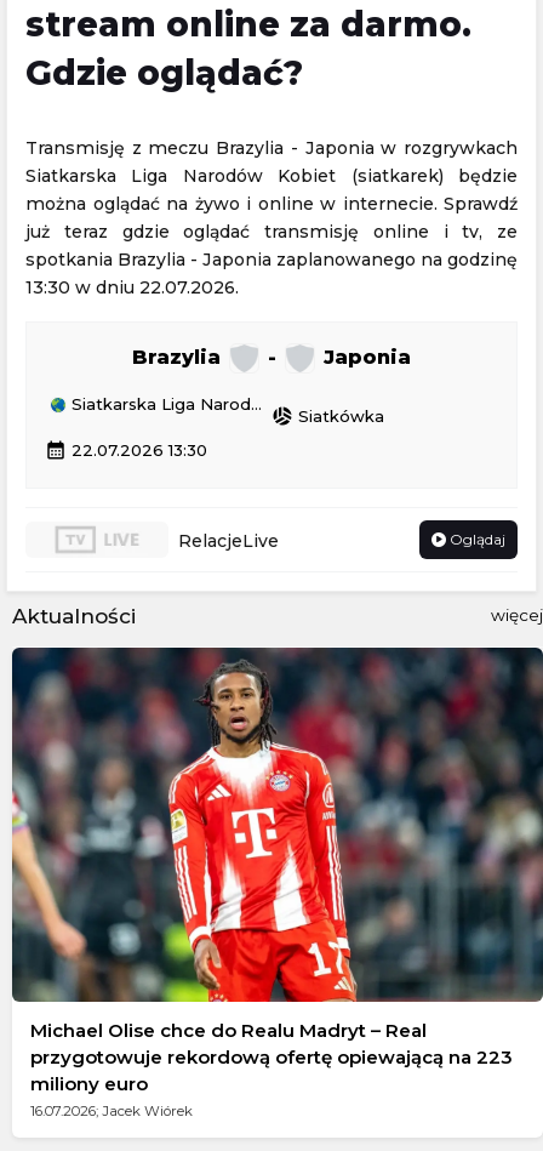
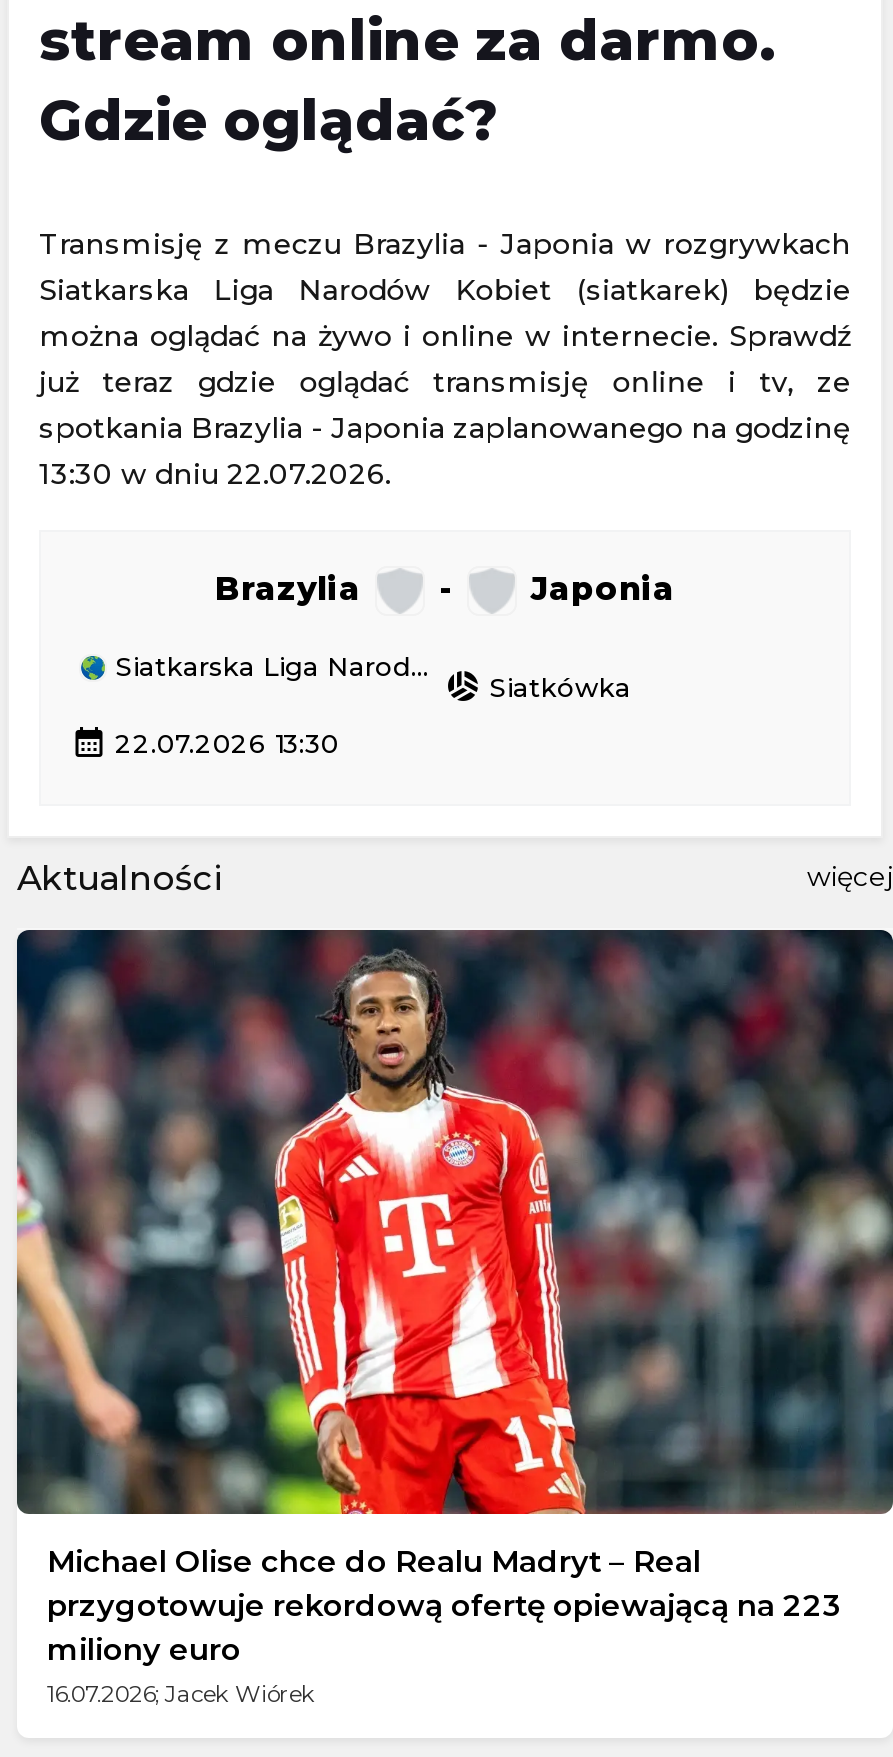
- RelacjeLive
- Oglądaj
